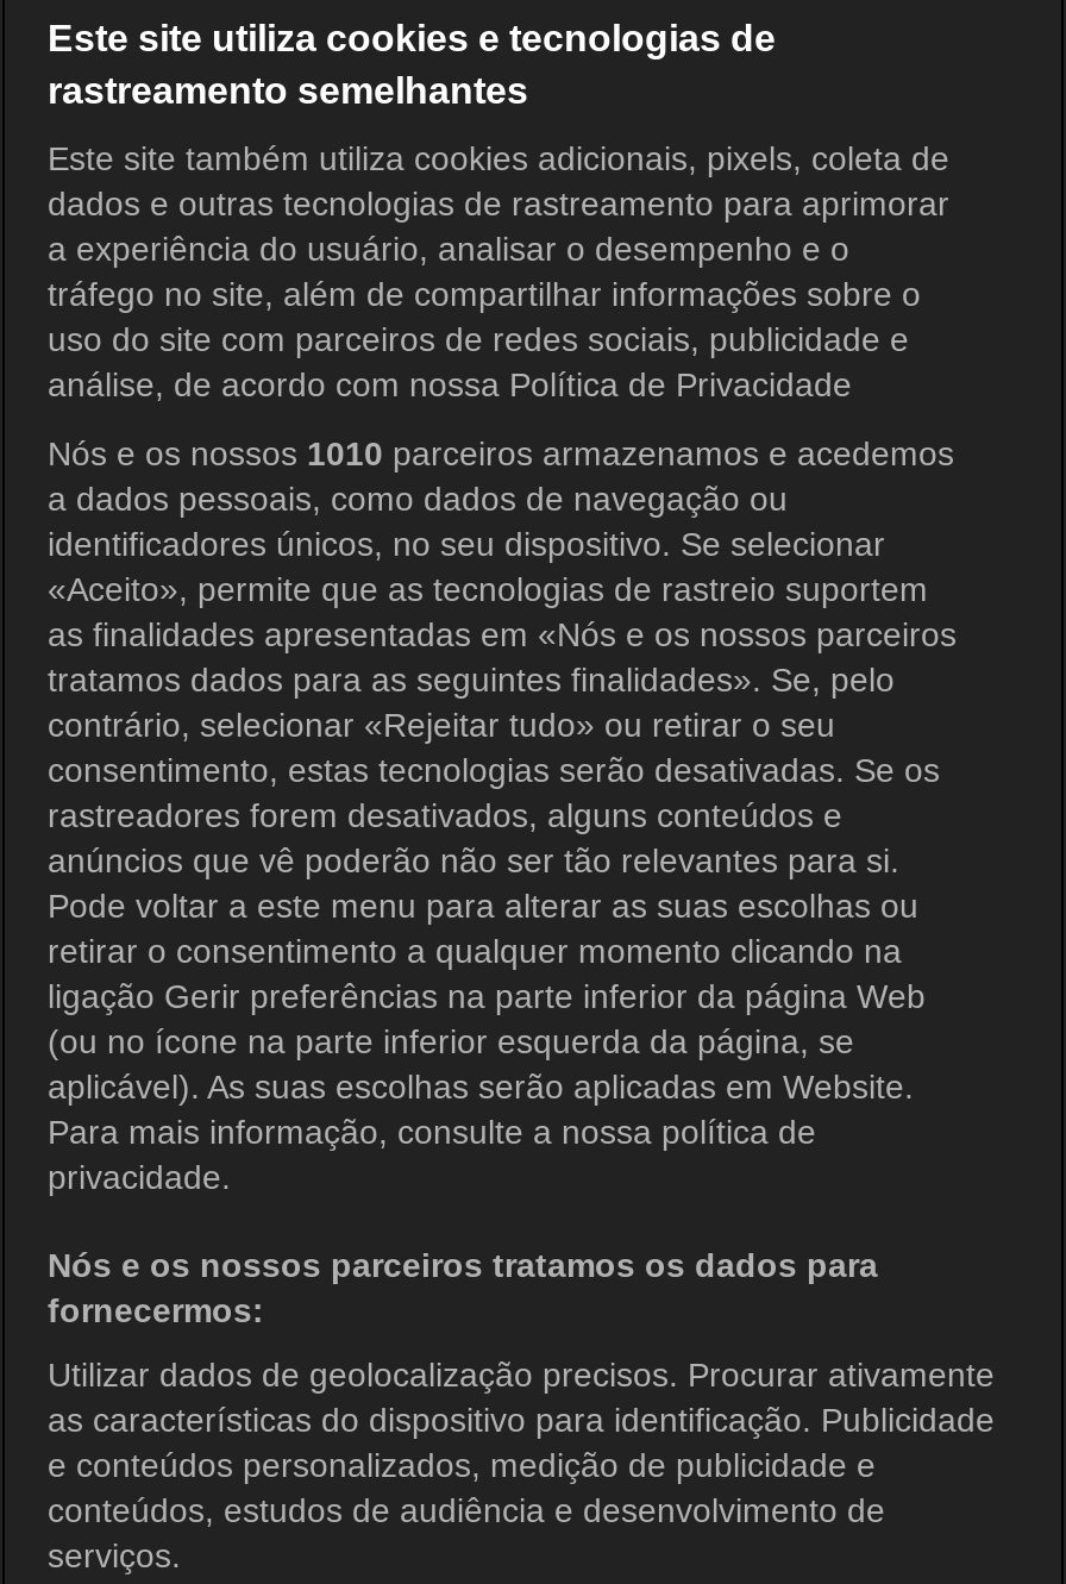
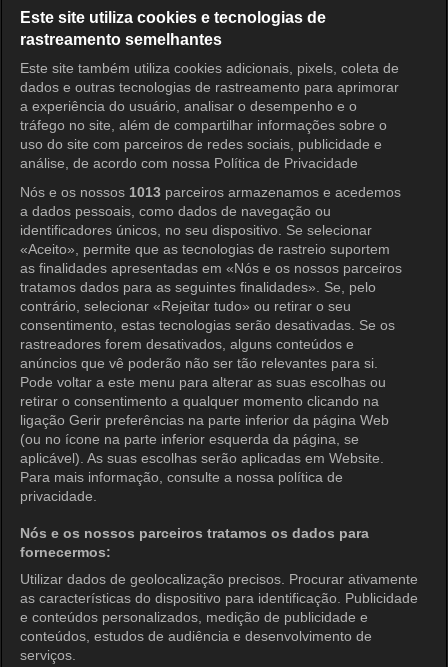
- Nós e os nossos 1010 parceiros armazenamos e acedemos
+ Nós e os nossos 1013 parceiros armazenamos e acedemos
